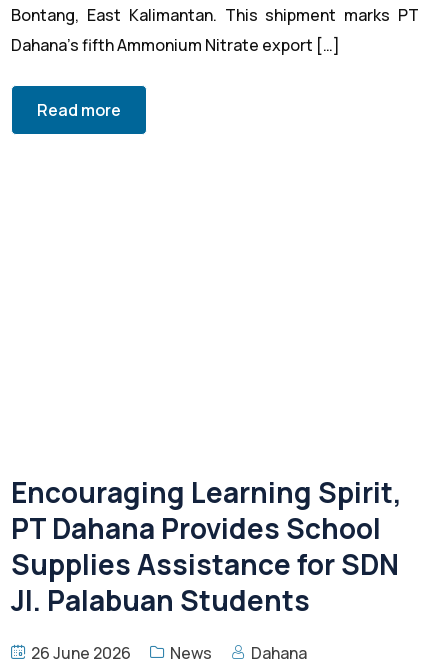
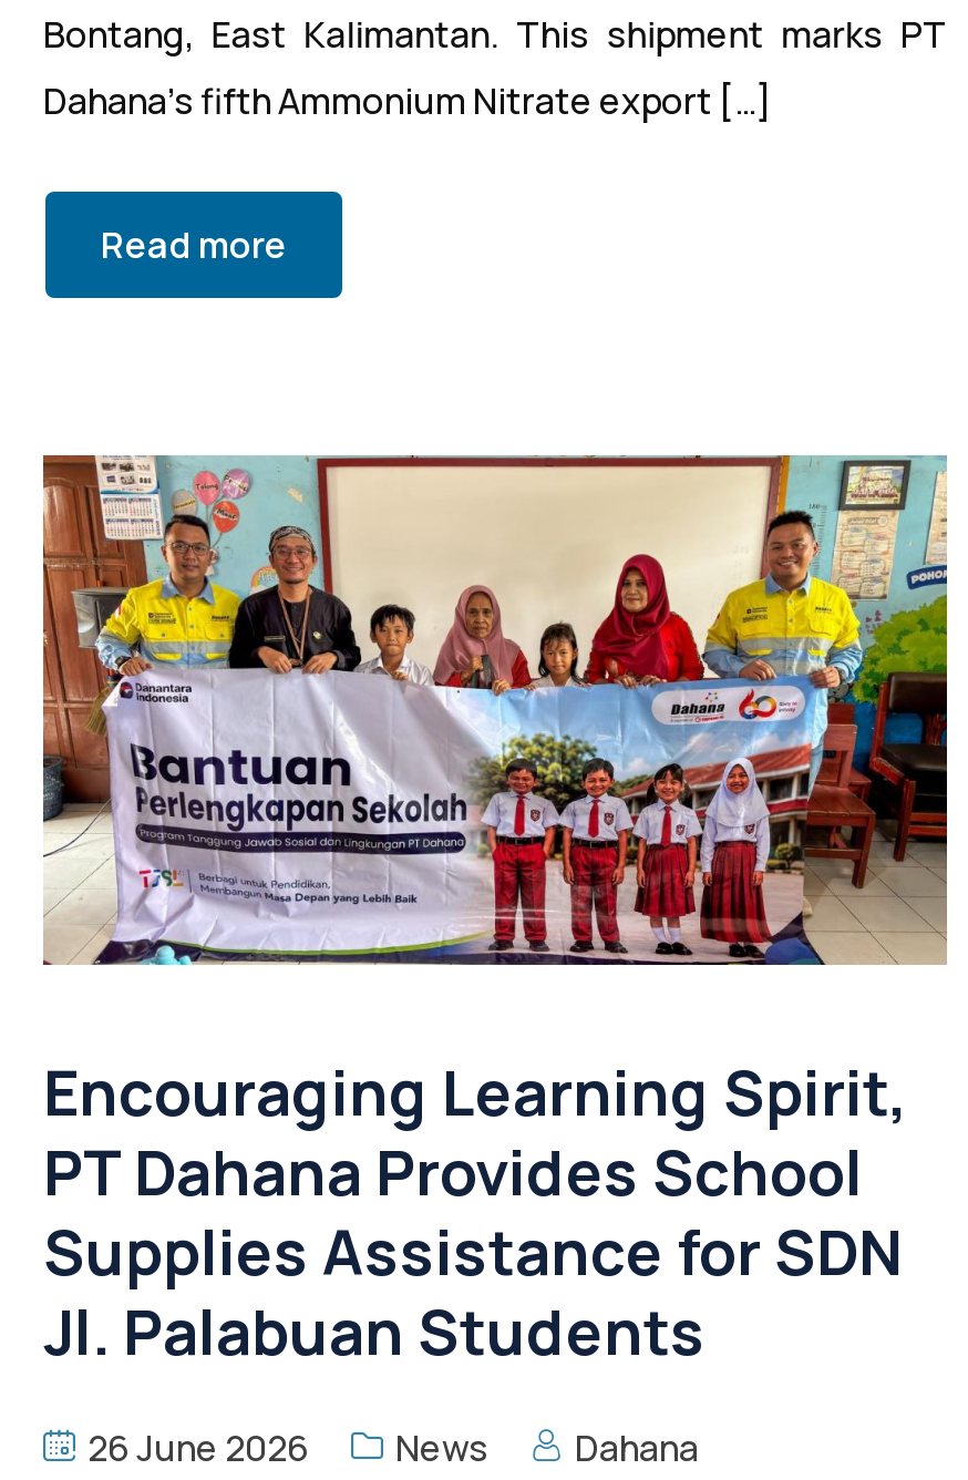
+ [image]
